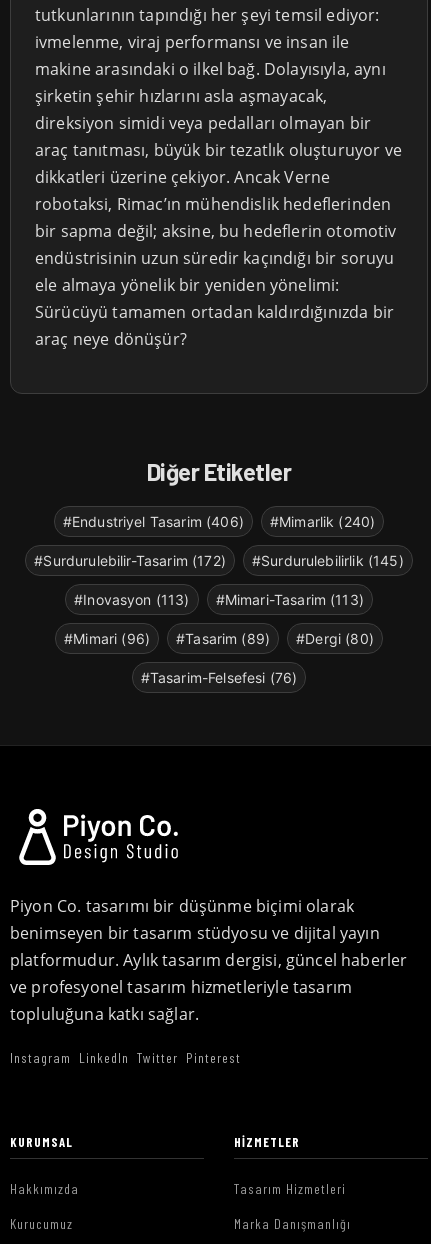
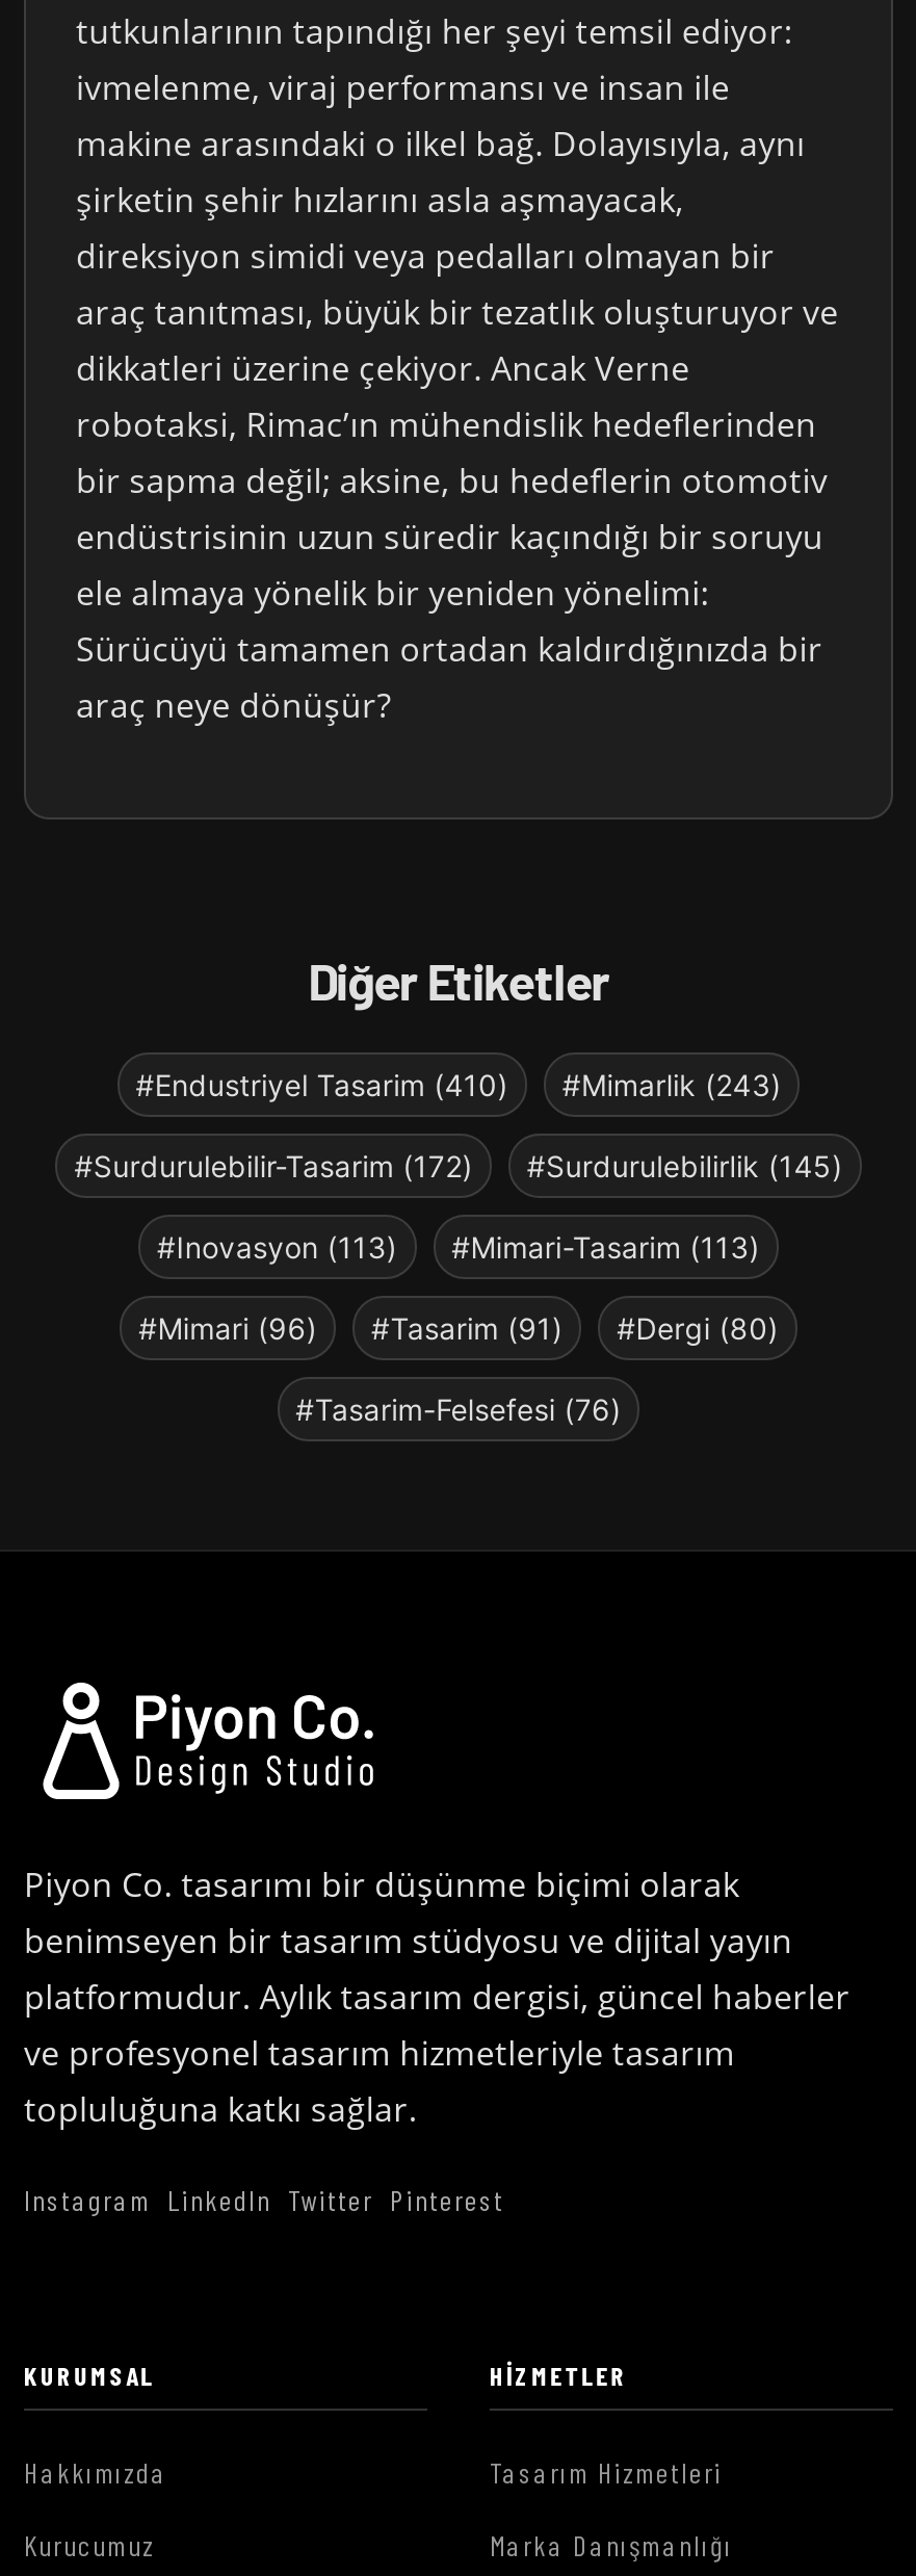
- #Endustriyel Tasarim (406)
+ #Endustriyel Tasarim (410)

- #Mimarlik (240)
+ #Mimarlik (243)

- #Mimari (96) #Tasarim (89) #Dergi (80)
+ #Mimari (96) #Tasarim (91) #Dergi (80)
